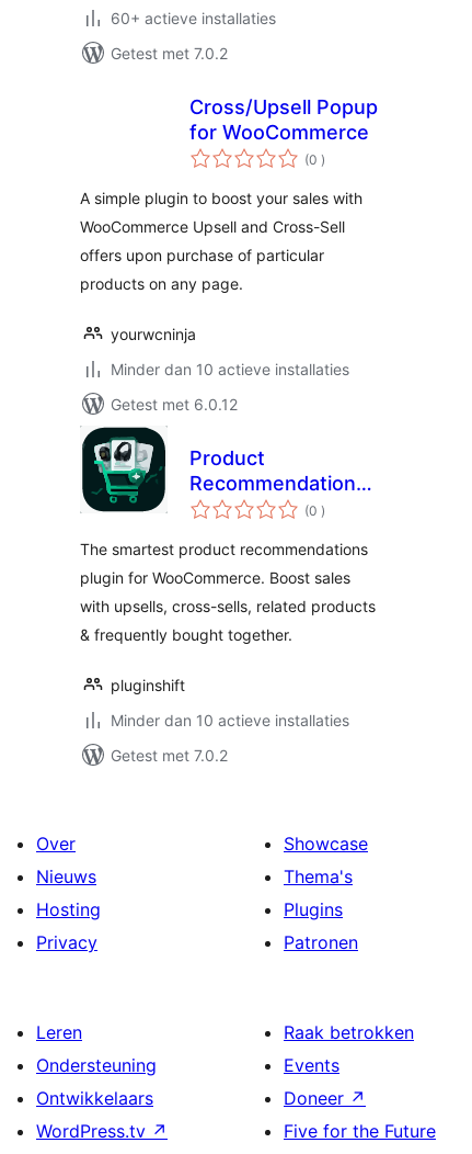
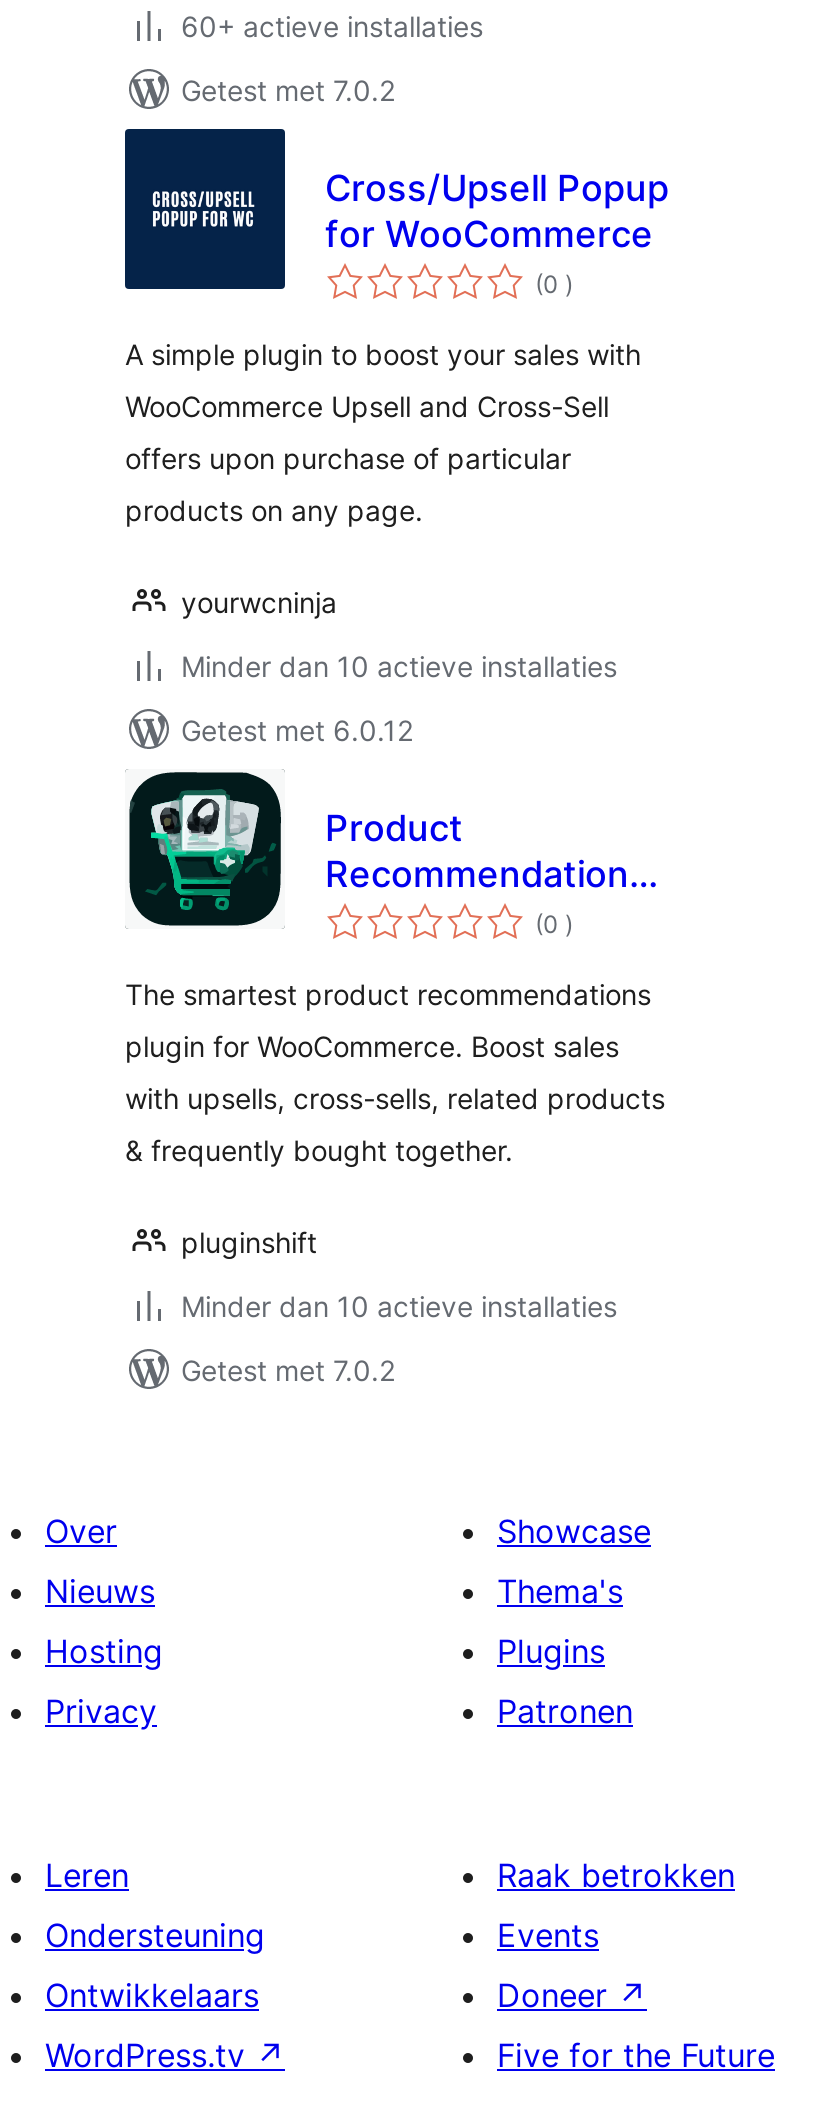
+ [image]
